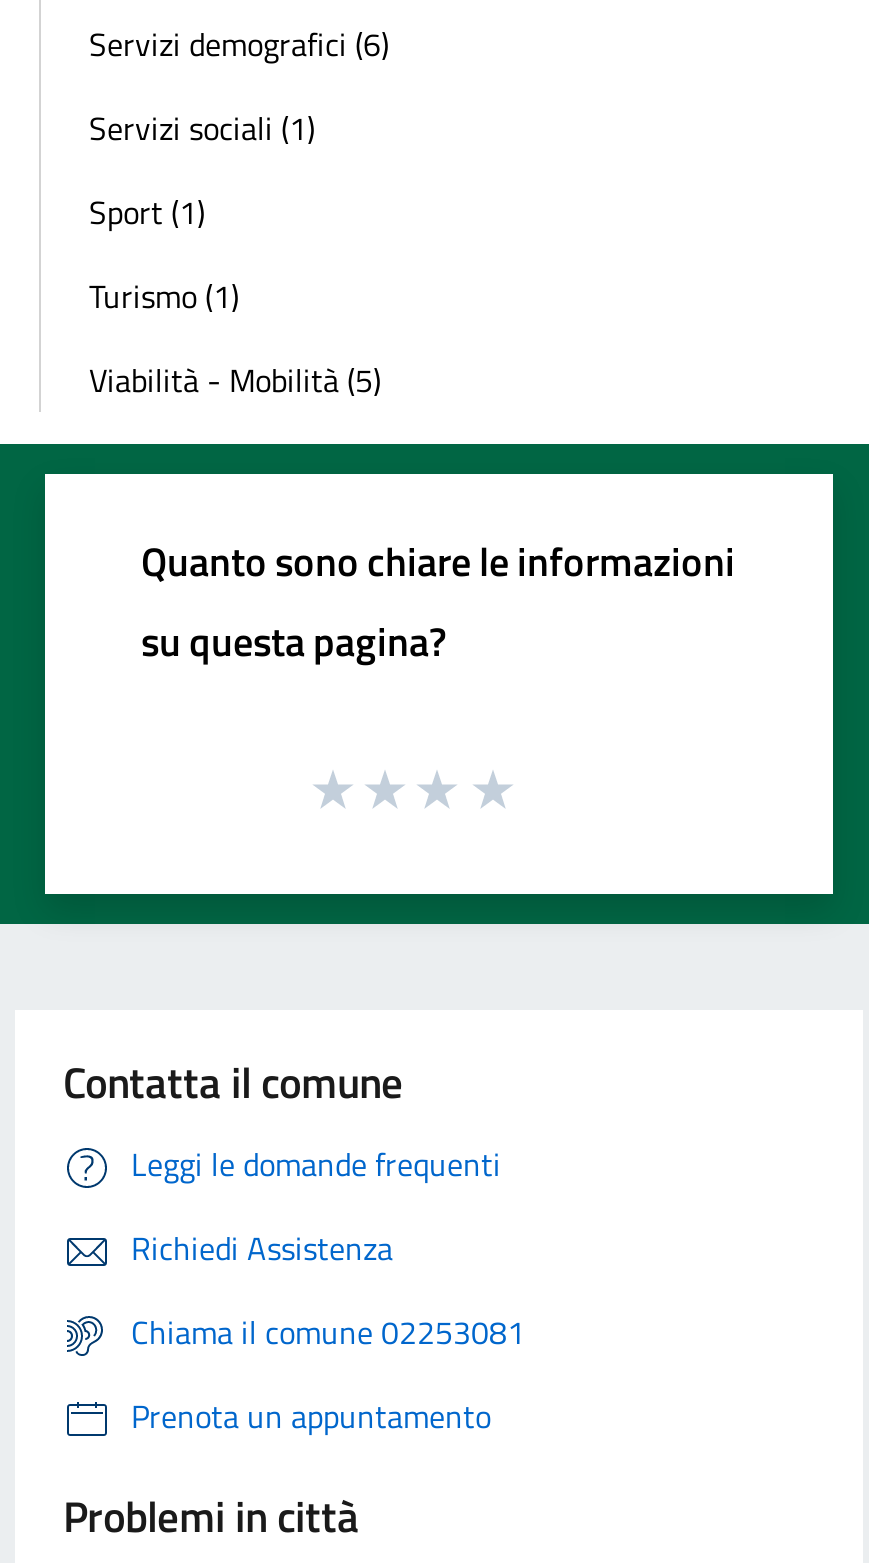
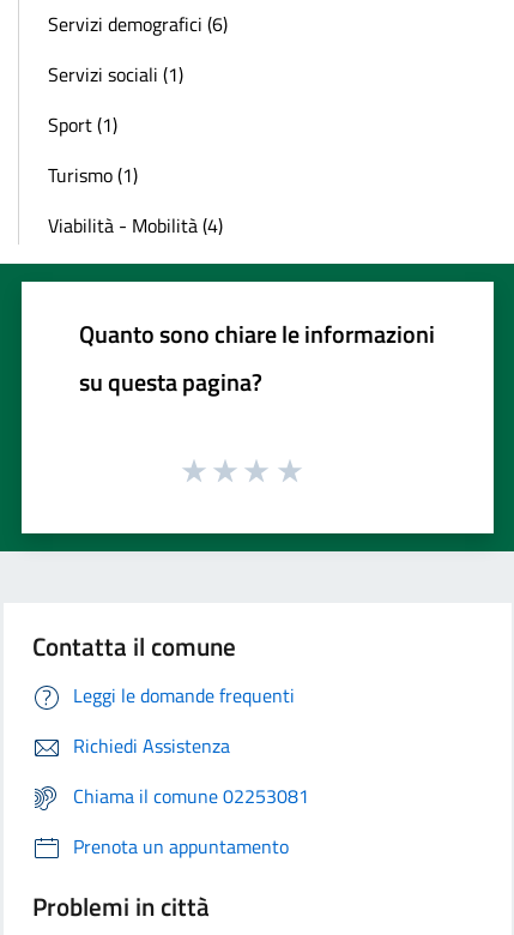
- Viabilità - Mobilità (5)
+ Viabilità - Mobilità (4)
